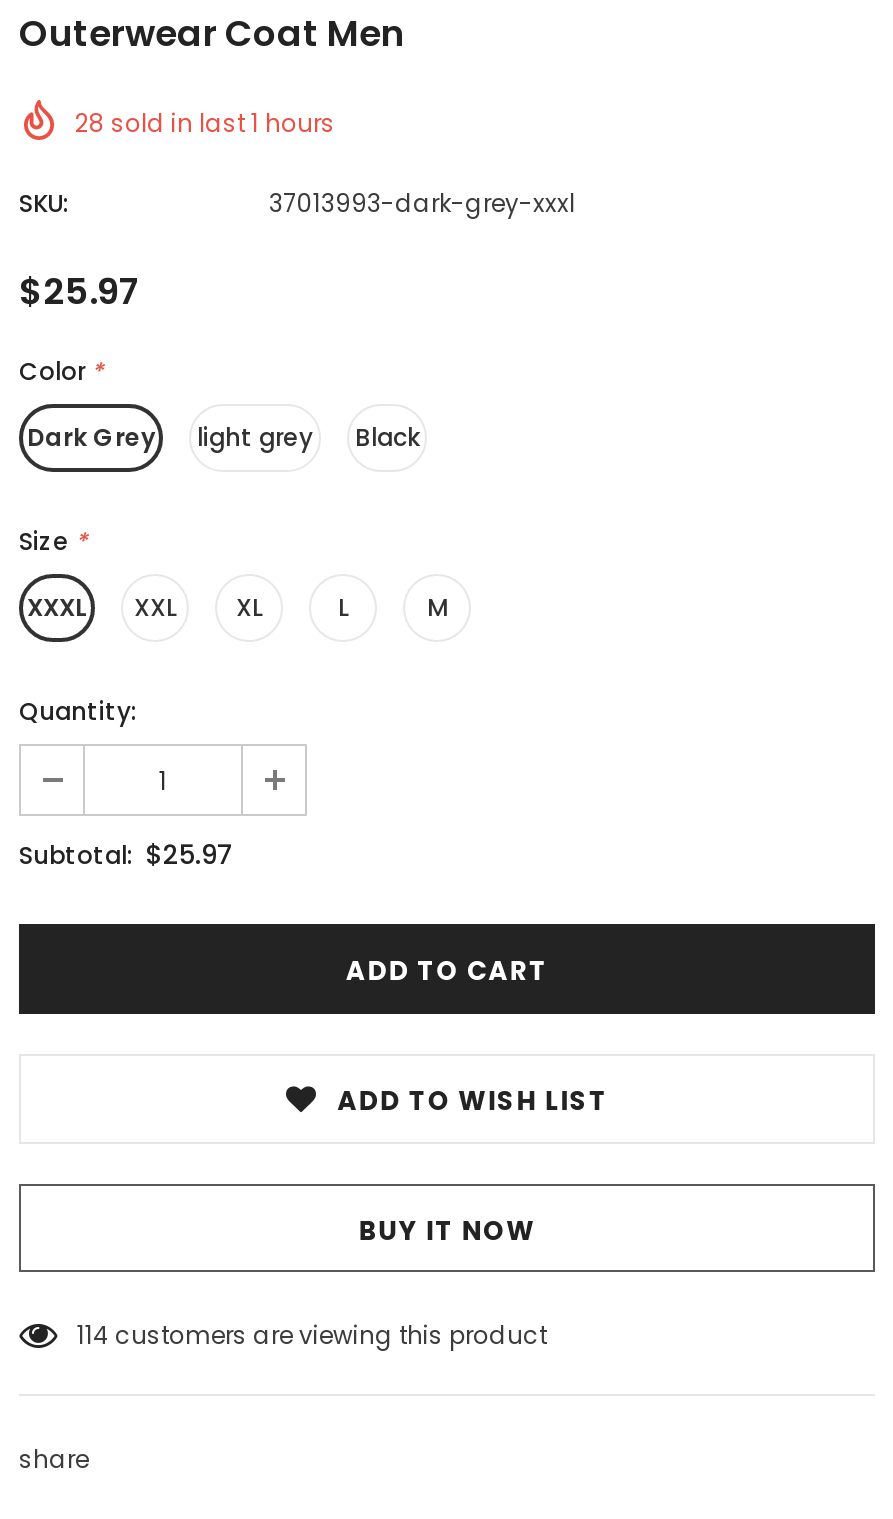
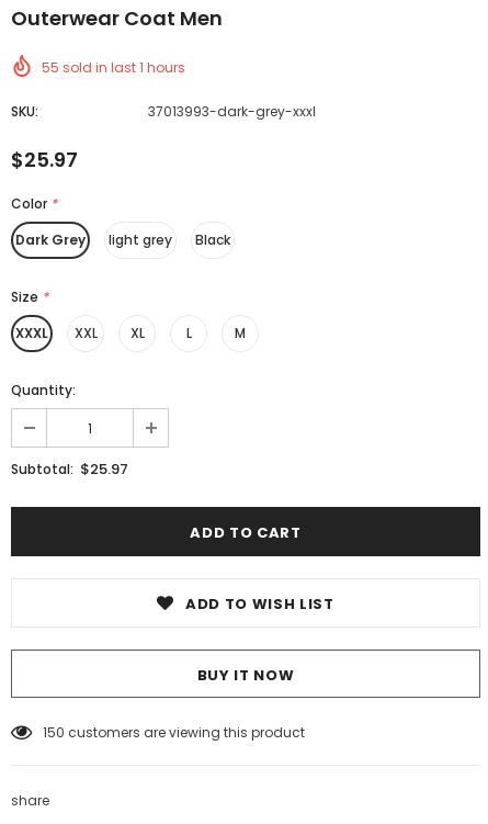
- 28 sold in last 1 hours
+ 55 sold in last 1 hours

- 114 customers are viewing this product
+ 150 customers are viewing this product
